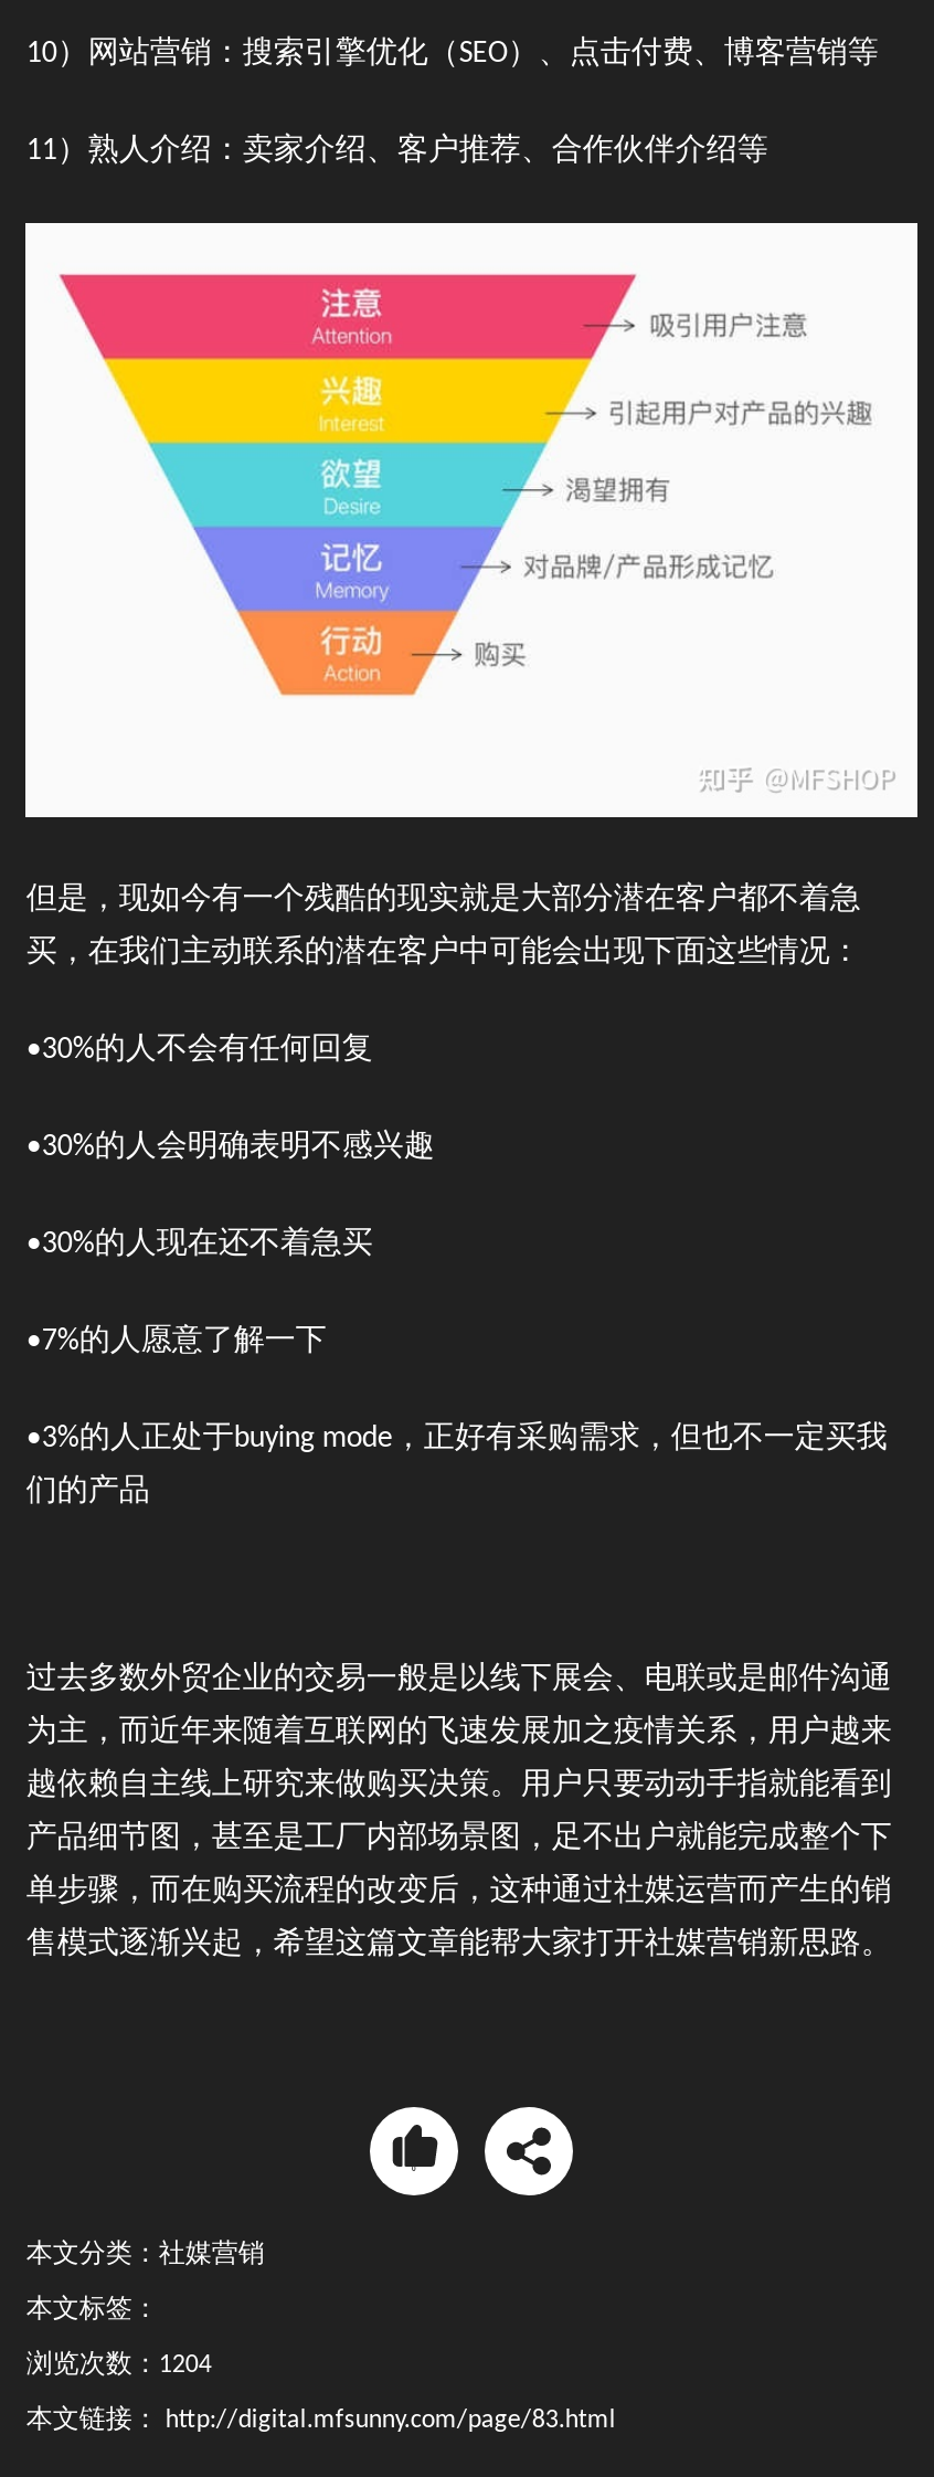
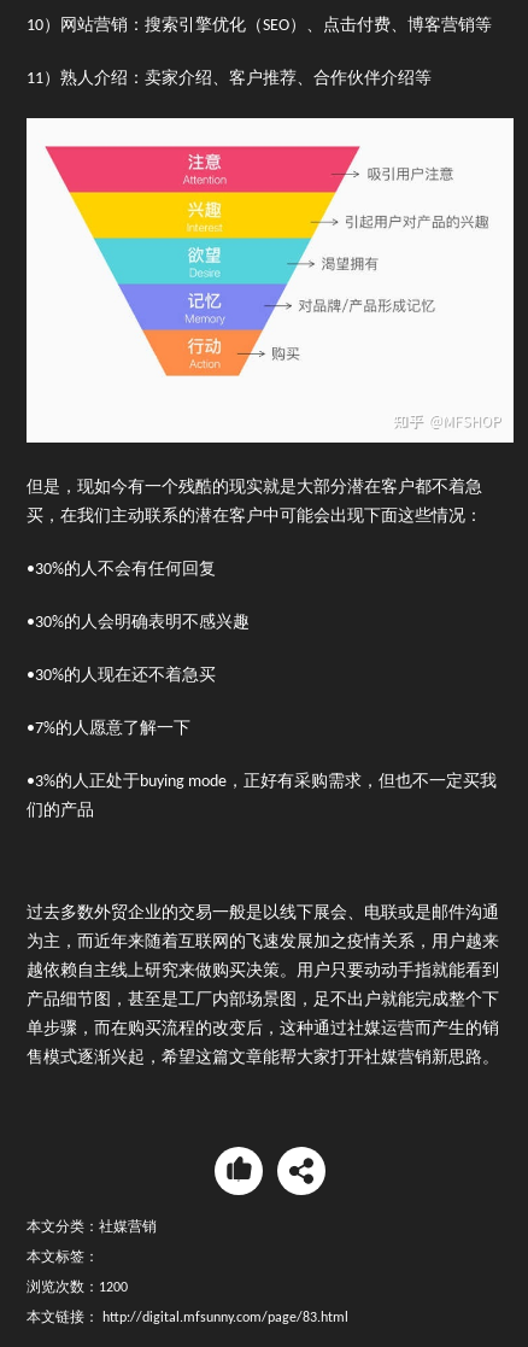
- 浏览次数：1204
+ 浏览次数：1200
